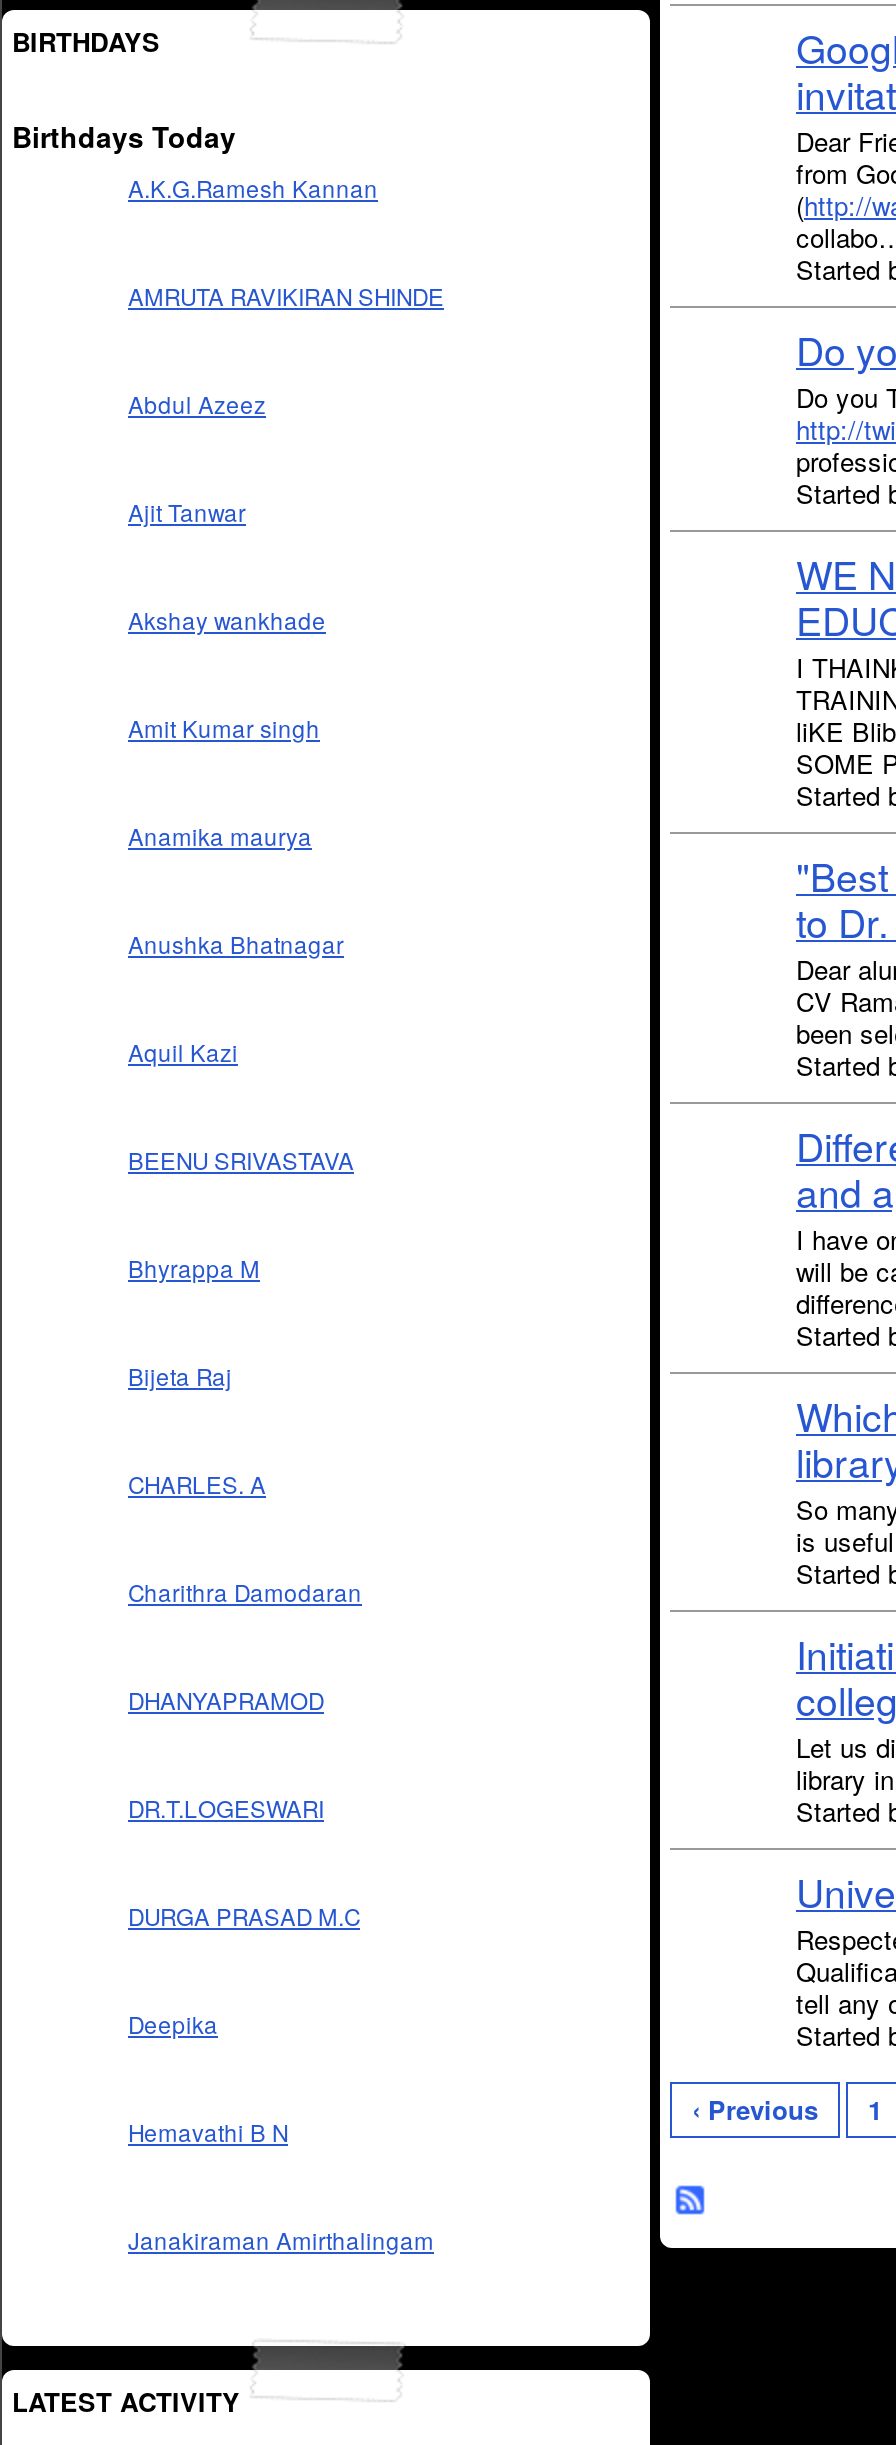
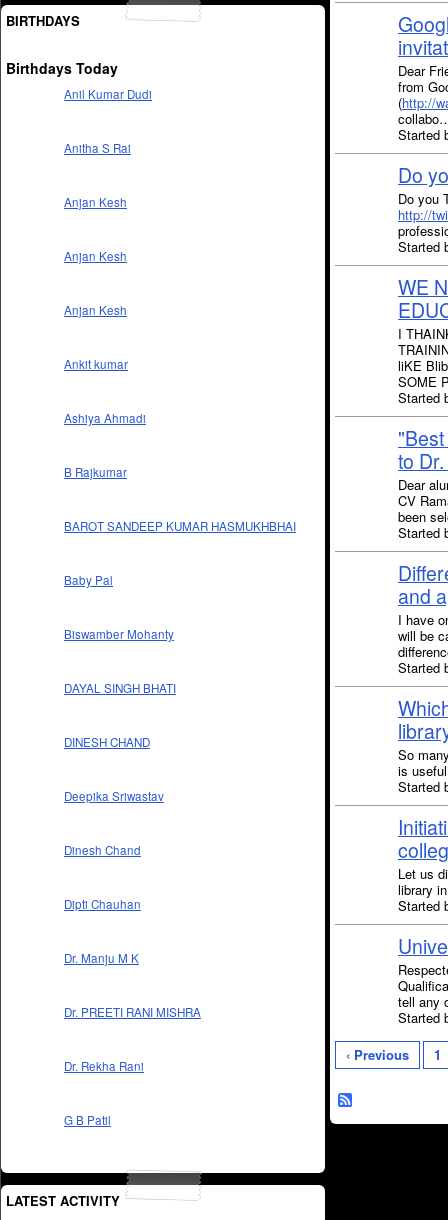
- A.K.G.Ramesh Kannan
+ Anil Kumar Dudi

- AMRUTA RAVIKIRAN SHINDE
+ Anitha S Rai

- Abdul Azeez
+ Anjan Kesh

- Ajit Tanwar
+ Anjan Kesh

- Akshay wankhade
+ Anjan Kesh

- Amit Kumar singh
+ Ankit kumar

- Anamika maurya
+ Ashiya Ahmadi

- Anushka Bhatnagar
+ B Rajkumar

- Aquil Kazi
+ BAROT SANDEEP KUMAR HASMUKHBHAI

- BEENU SRIVASTAVA
+ Baby Pal

- Bhyrappa M
+ Biswamber Mohanty

- Bijeta Raj
+ DAYAL SINGH BHATI

- CHARLES. A
+ DINESH CHAND

- Charithra Damodaran
+ Deepika Sriwastav

- DHANYAPRAMOD
+ Dinesh Chand

- DR.T.LOGESWARI
+ Dipti Chauhan

- DURGA PRASAD M.C
+ Dr. Manju M K

- Deepika
+ Dr. PREETI RANI MISHRA

- Hemavathi B N
+ Dr. Rekha Rani

- Janakiraman Amirthalingam
+ G B Patil
